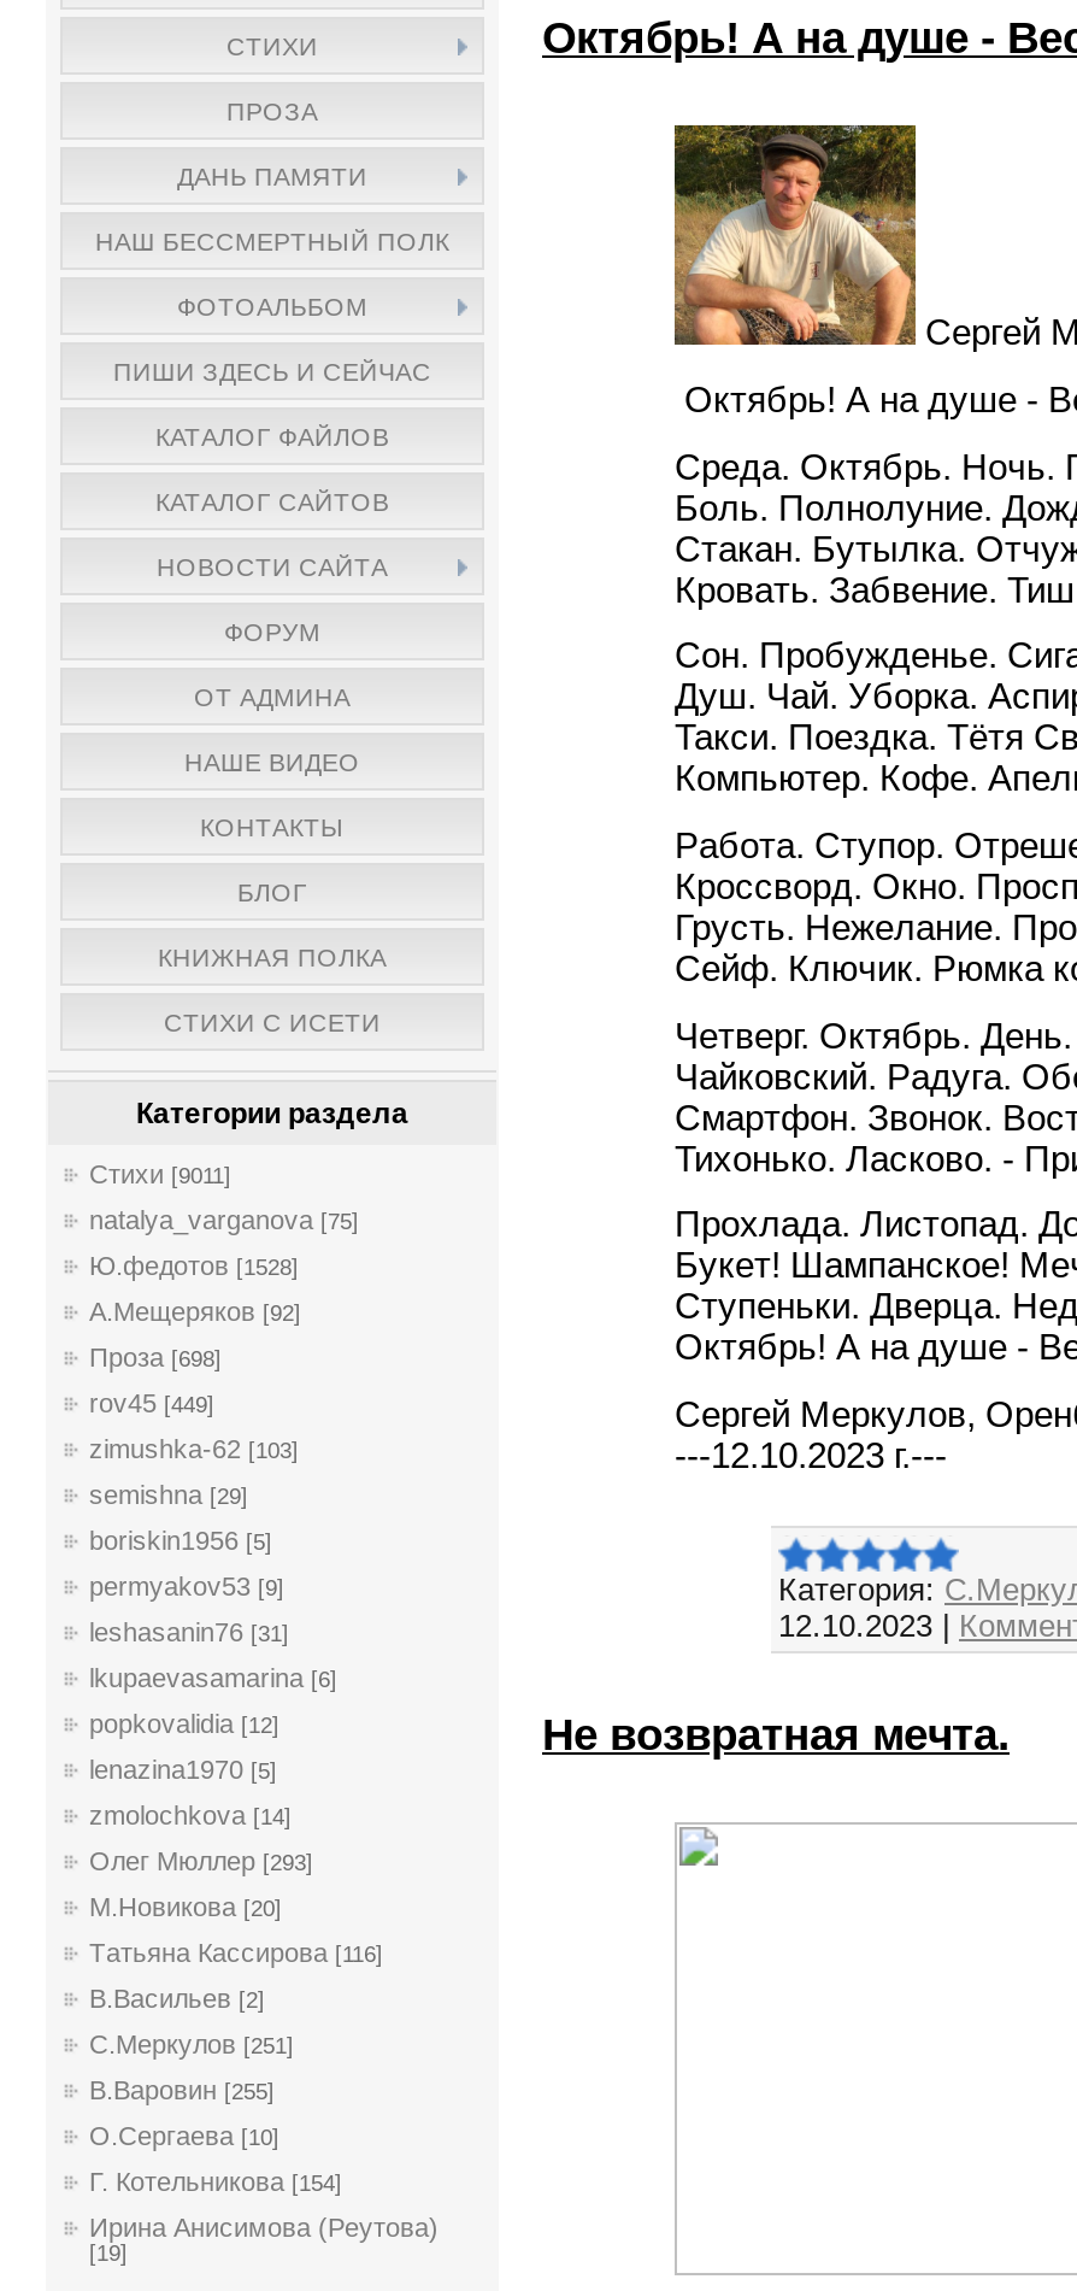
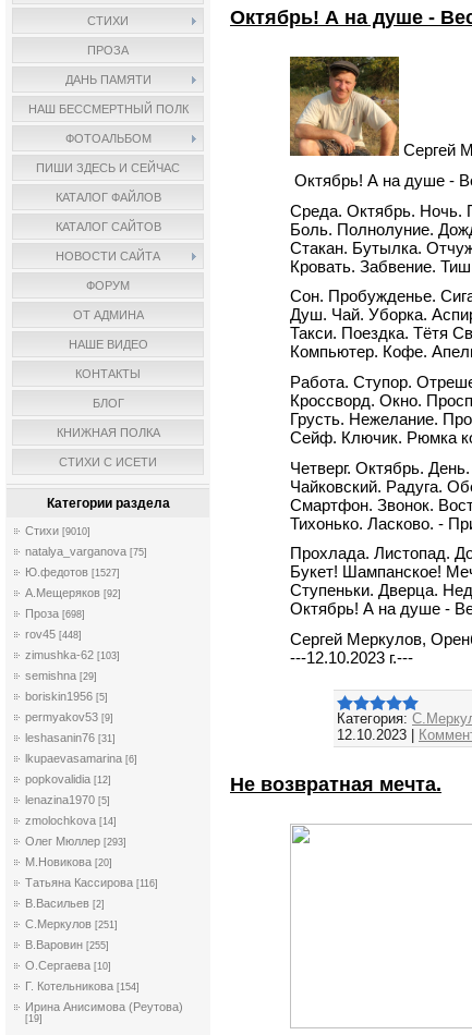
- Стихи [9011]
+ Стихи [9010]

- Ю.федотов [1528]
+ Ю.федотов [1527]

- rov45 [449]
+ rov45 [448]
